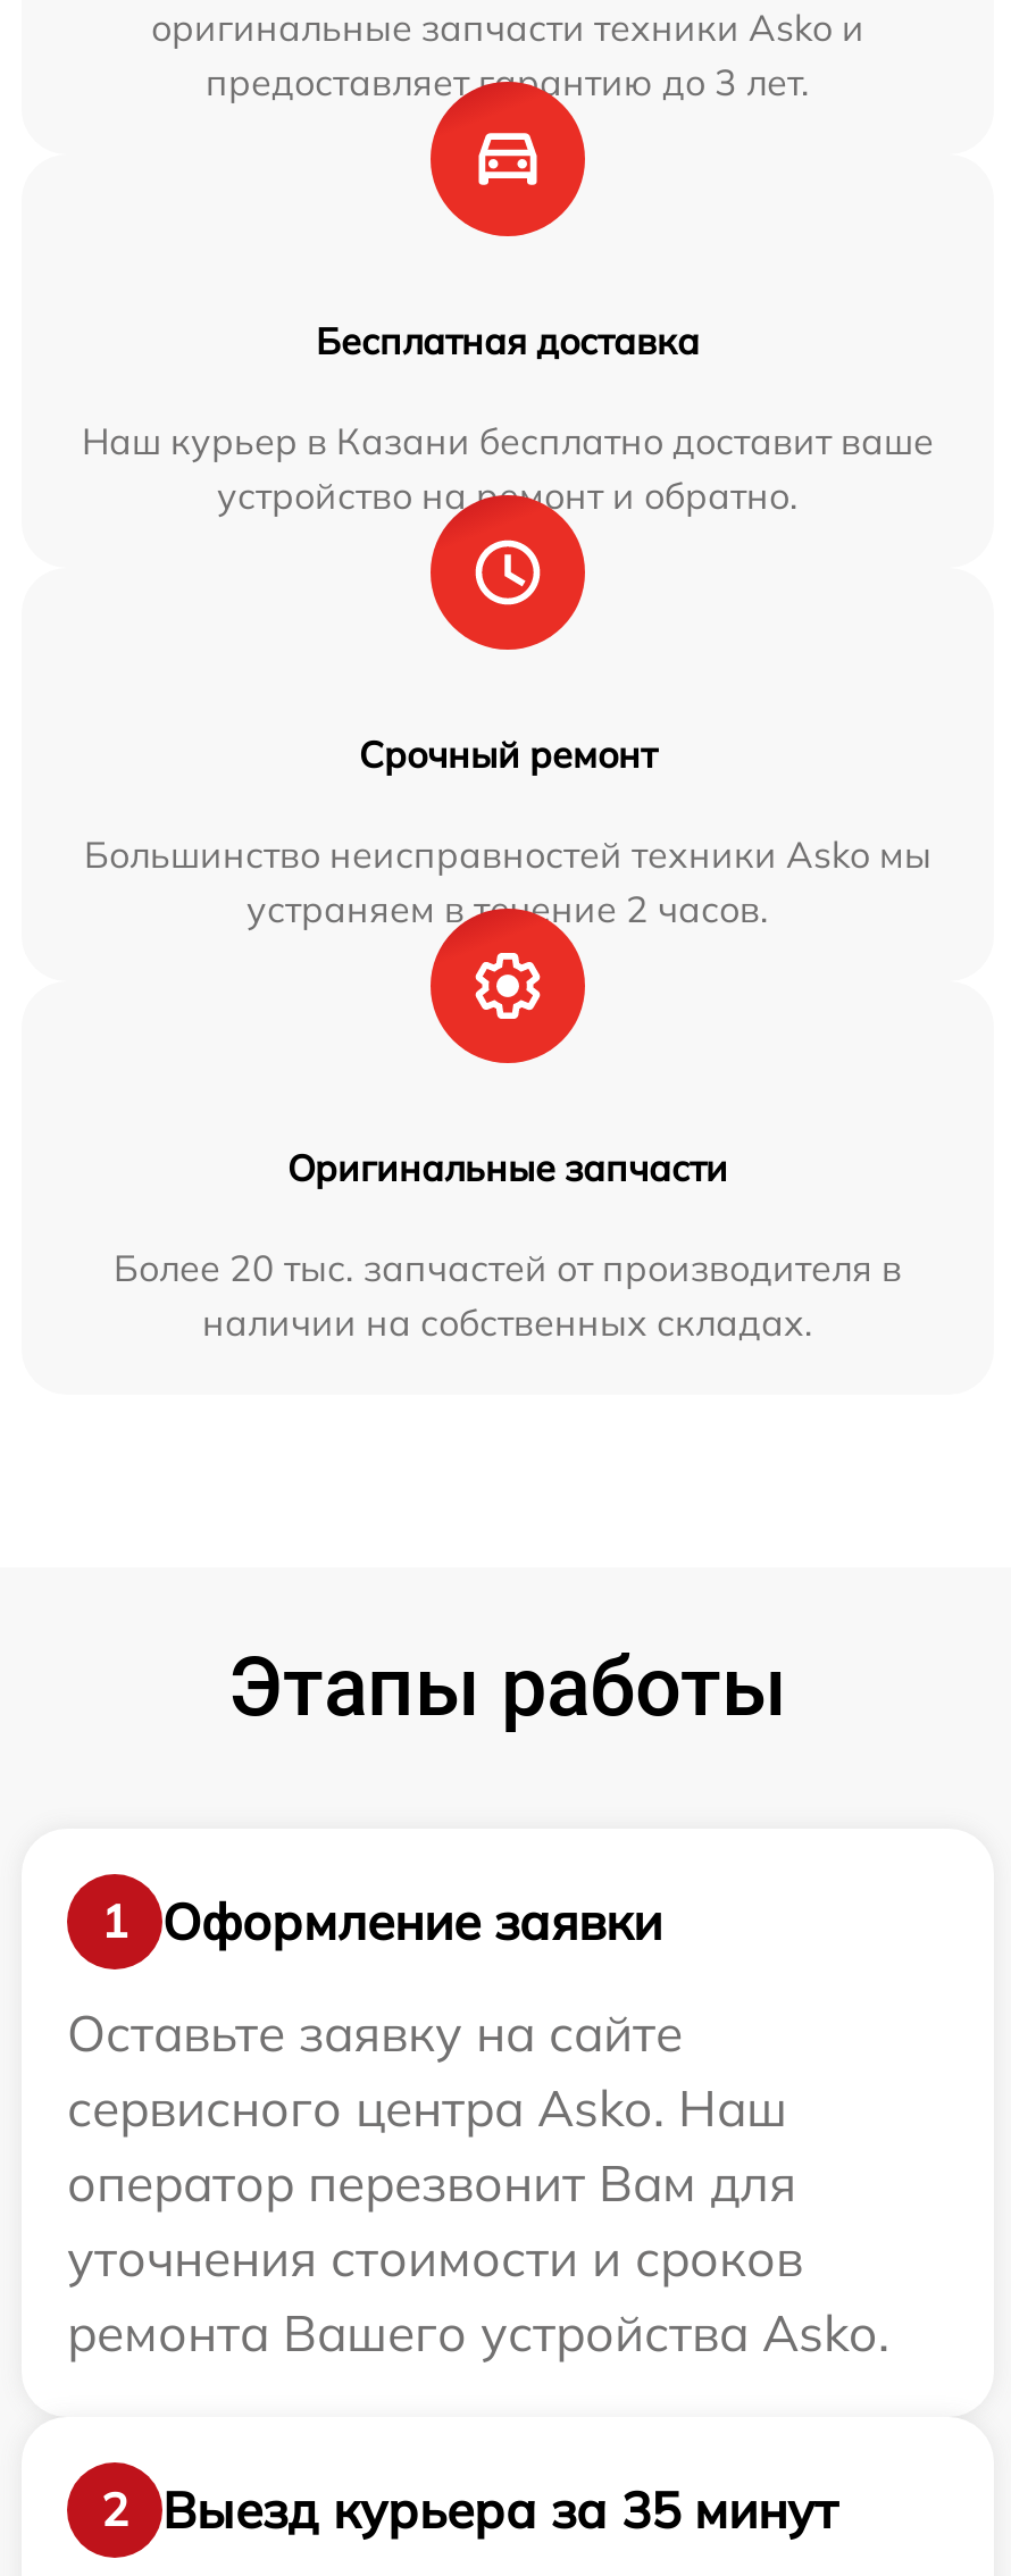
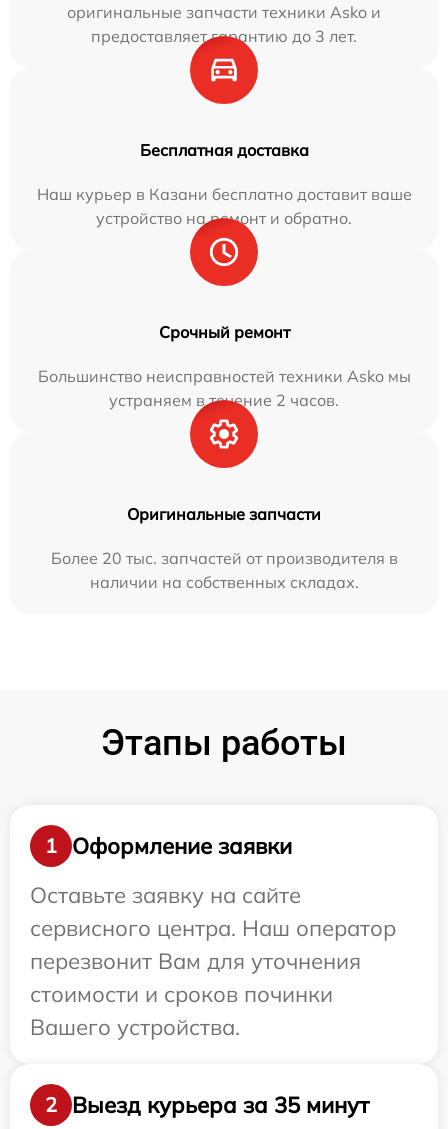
- сервисного центра Asko. Наш
- оператор перезвонит Вам для
- уточнения стоимости и сроков
- ремонта Вашего устройства Asko.
+ сервисного центра. Наш оператор
+ перезвонит Вам для уточнения
+ стоимости и сроков починки
+ Вашего устройства.
